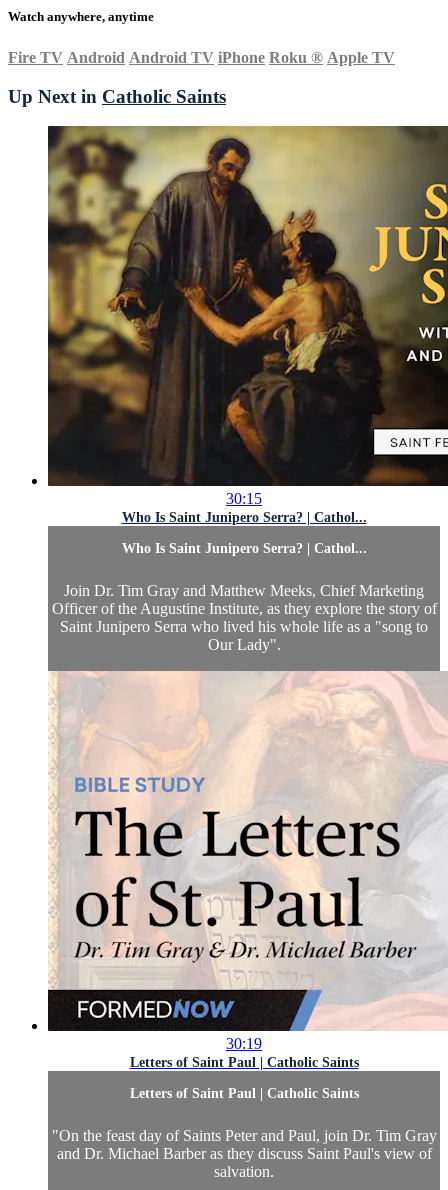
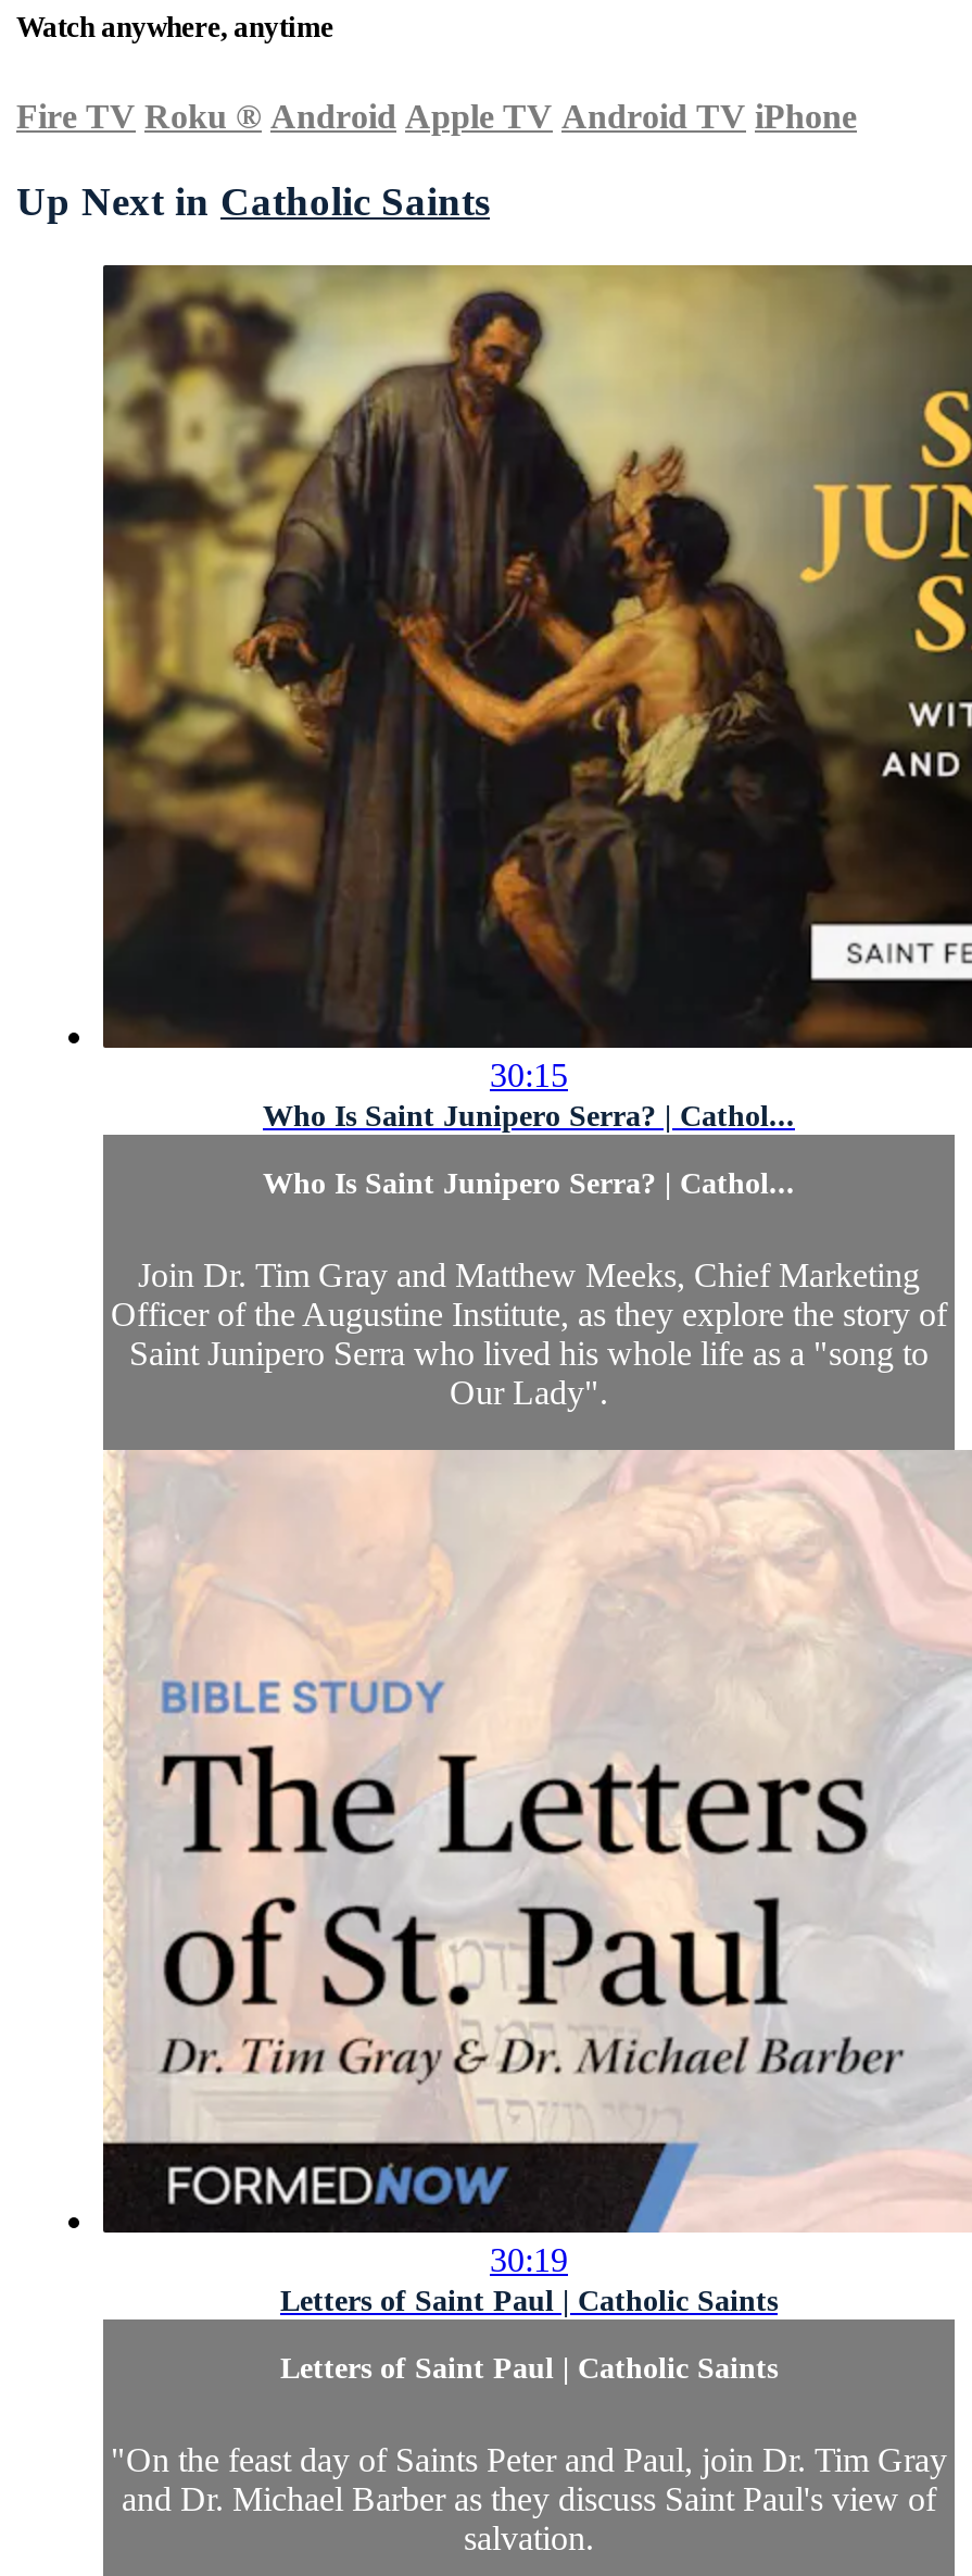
- Fire TV Android Android TV iPhone Roku ® Apple TV
+ Fire TV Roku ® Android Apple TV Android TV iPhone
